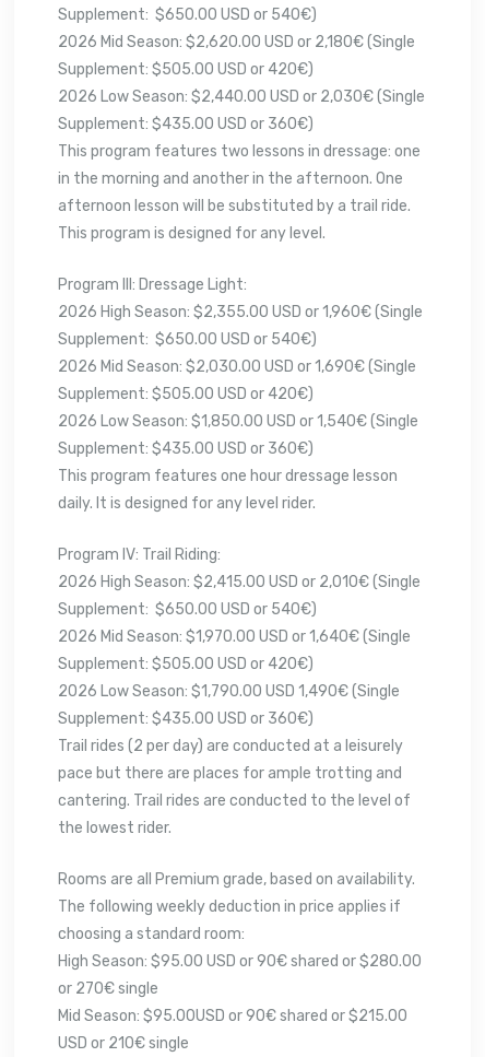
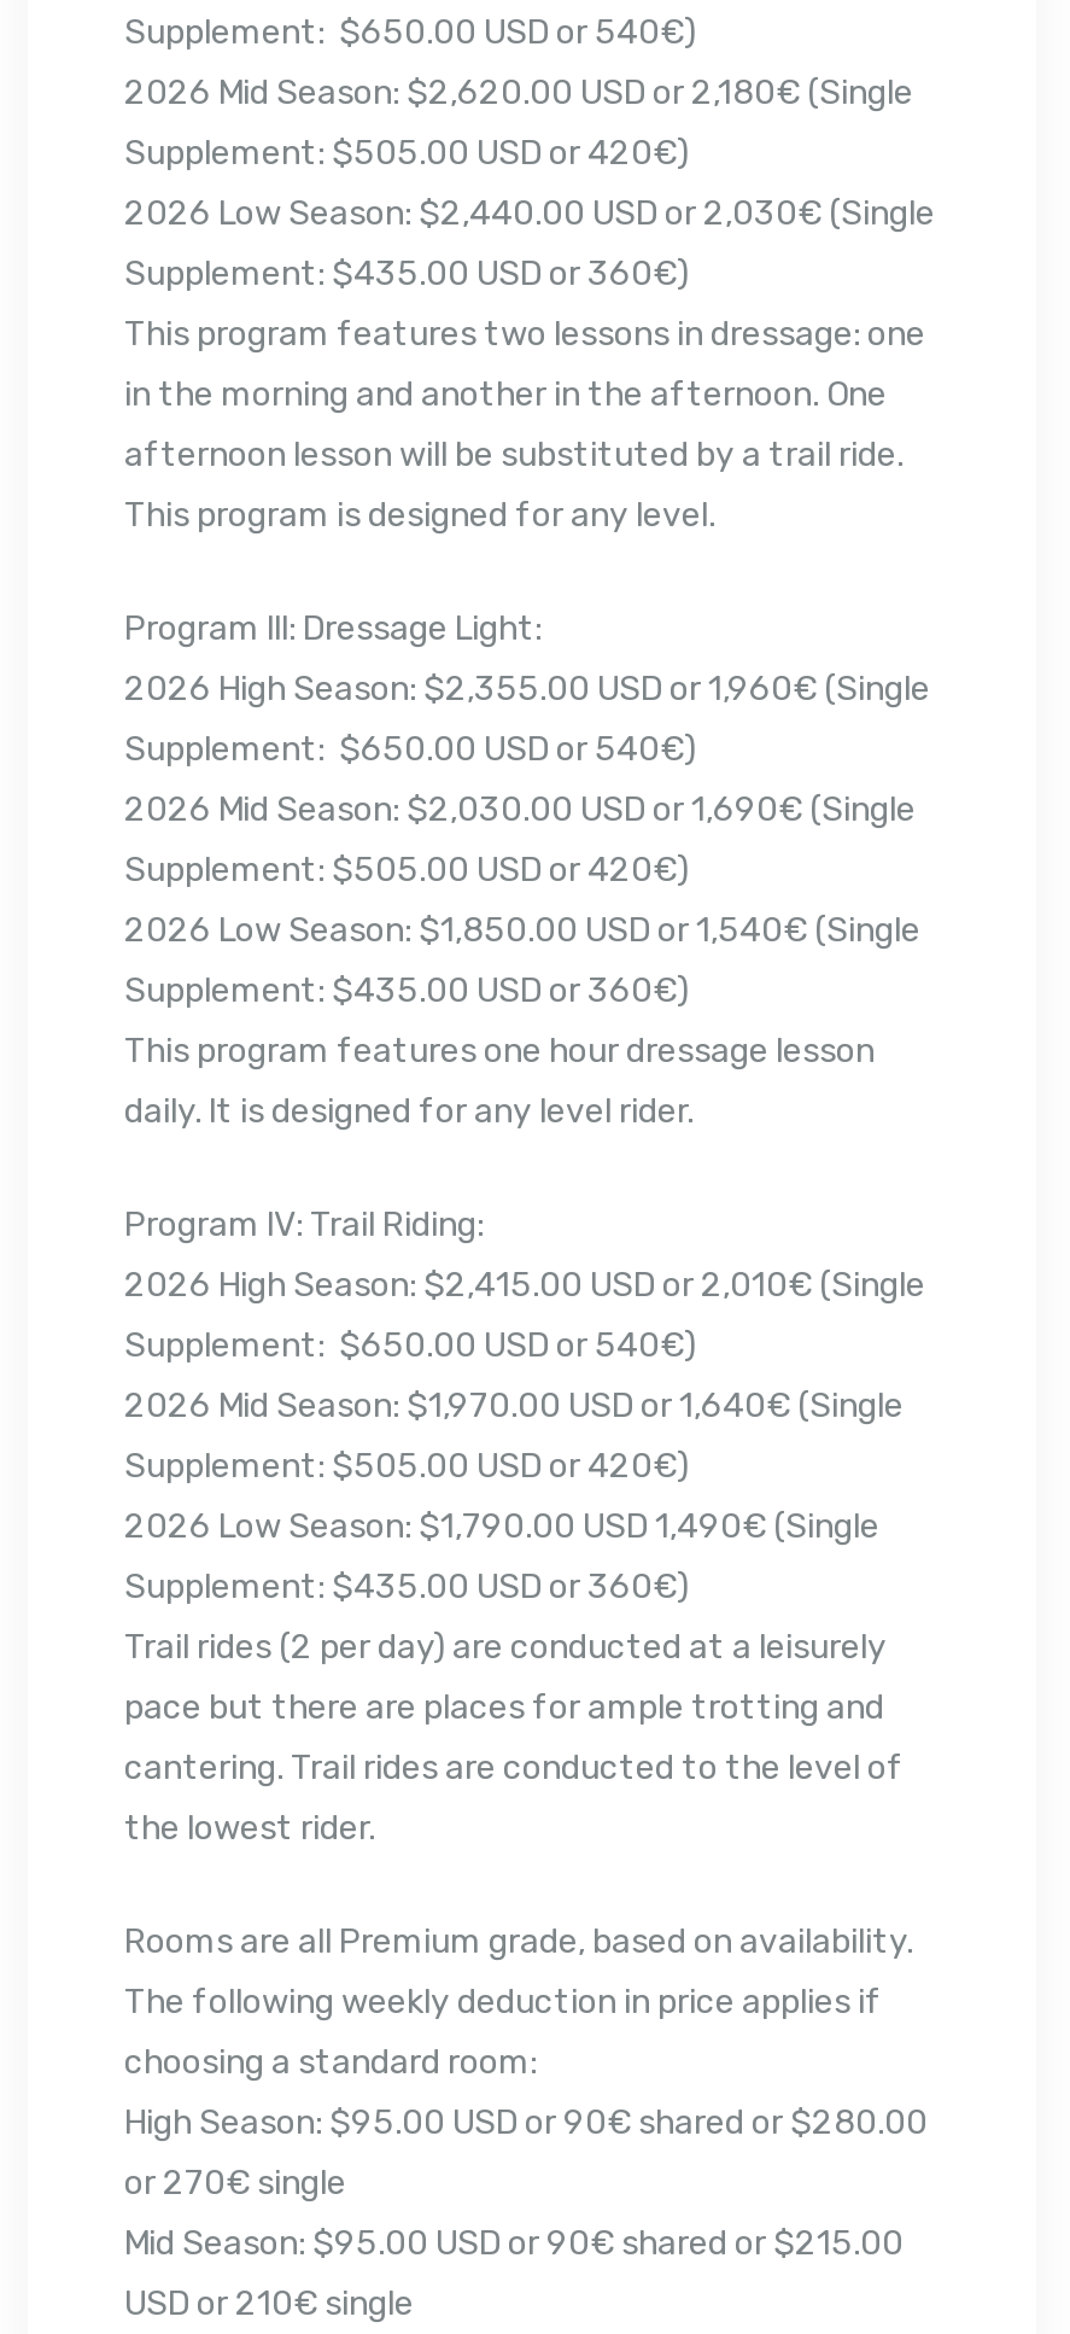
- Mid Season: $95.00USD or 90€ shared or $215.00
+ Mid Season: $95.00 USD or 90€ shared or $215.00
